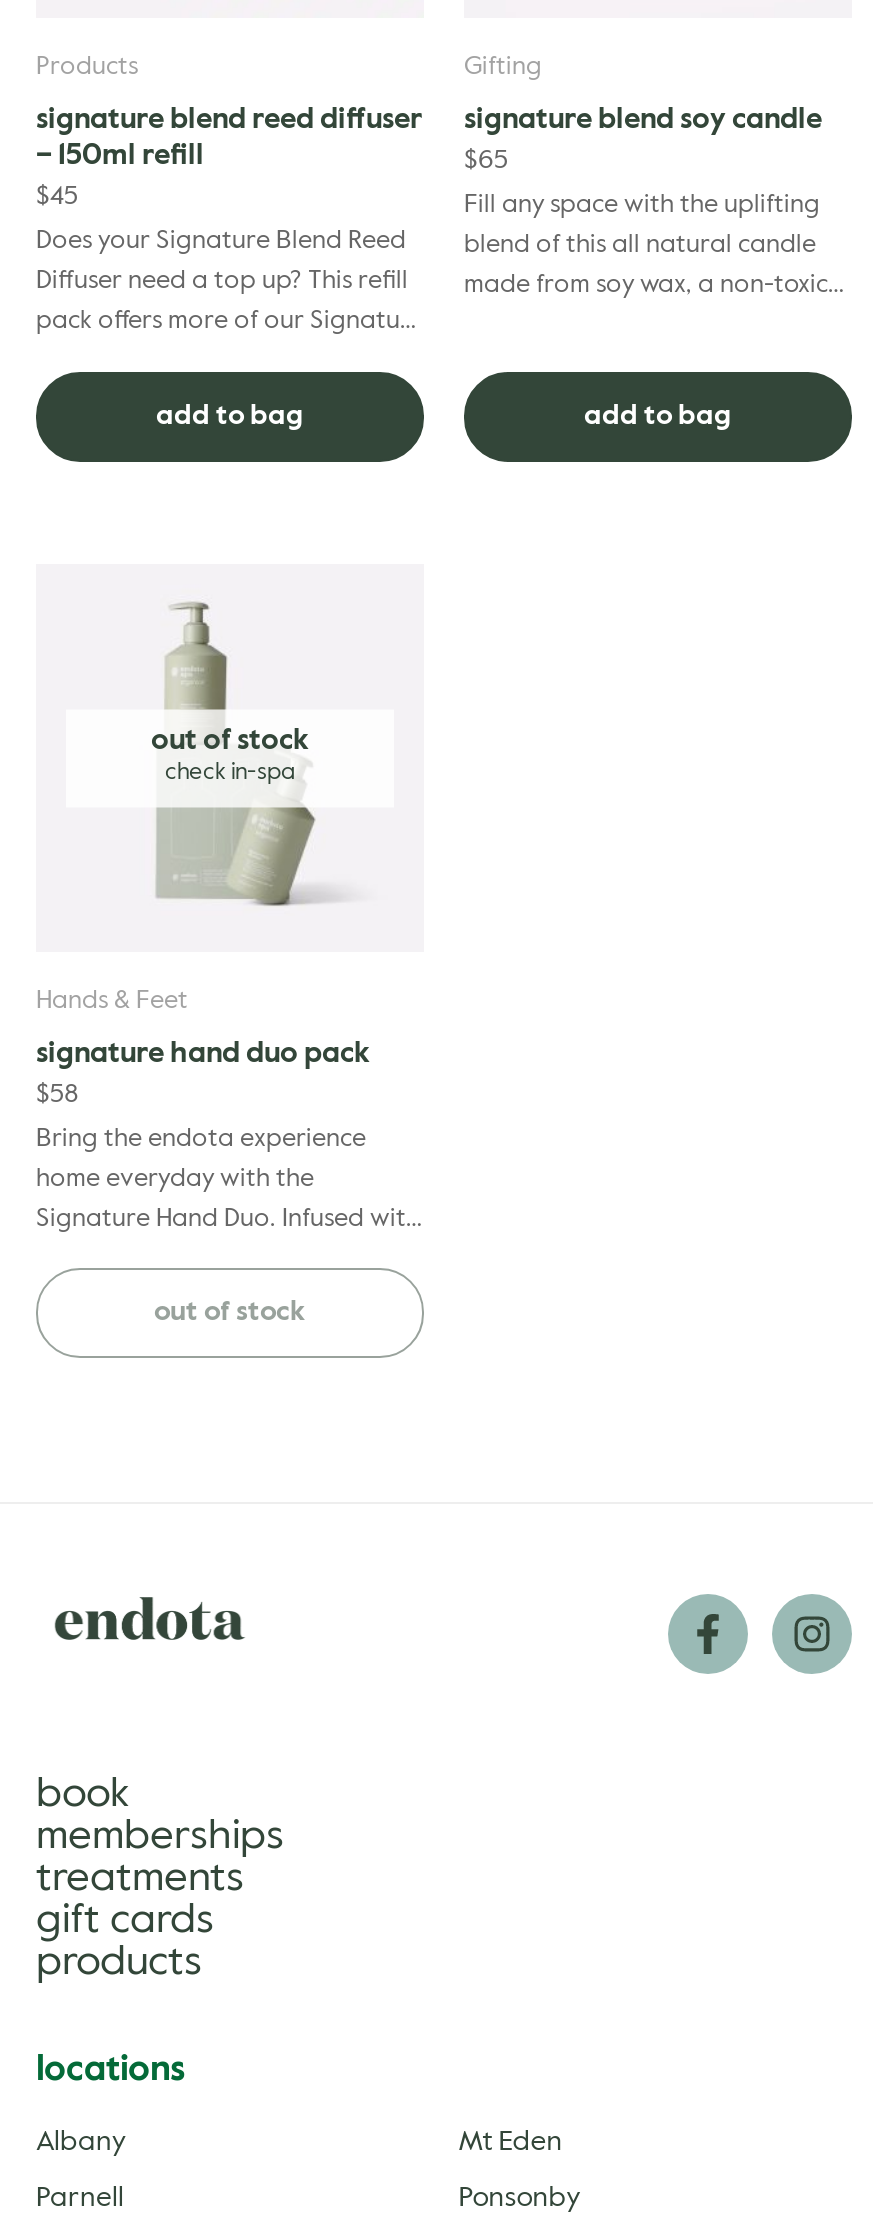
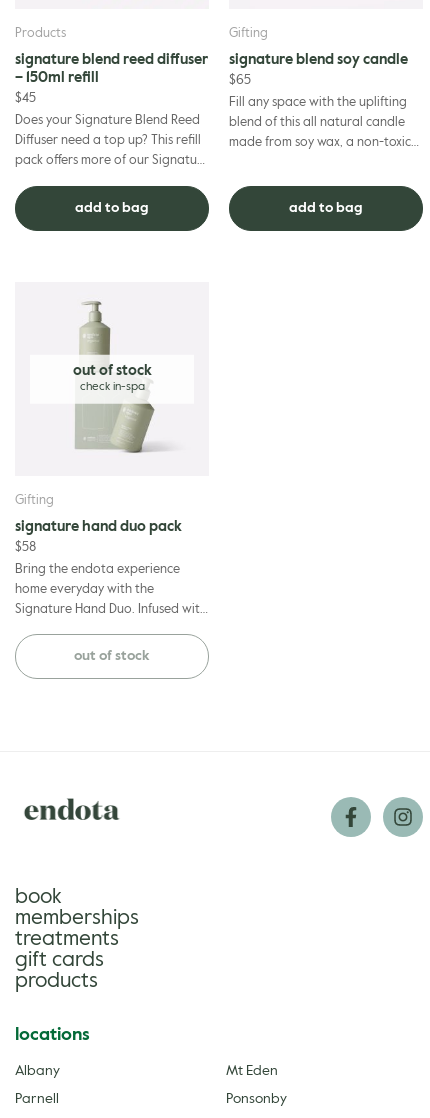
- Hands & Feet
+ Gifting
